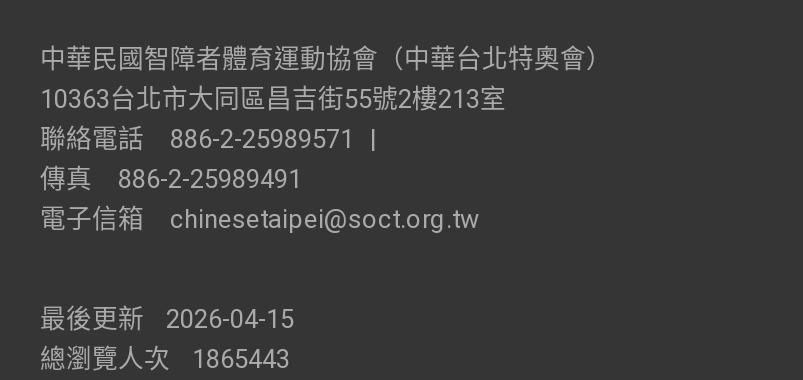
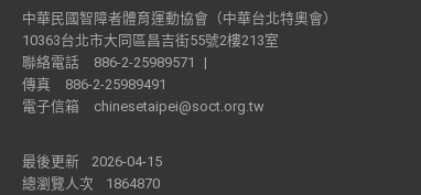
- 總瀏覽人次 1865443
+ 總瀏覽人次 1864870
